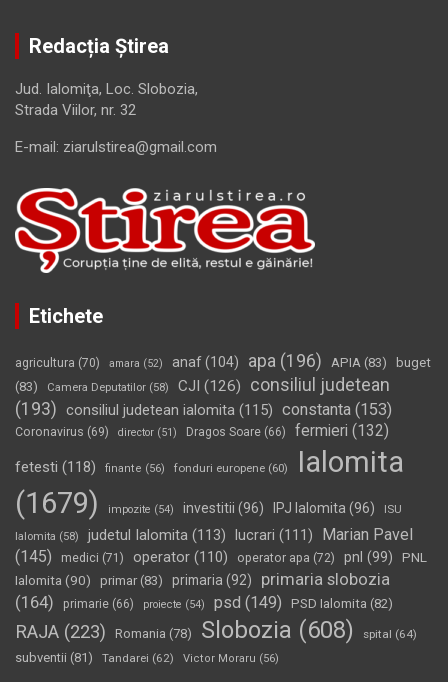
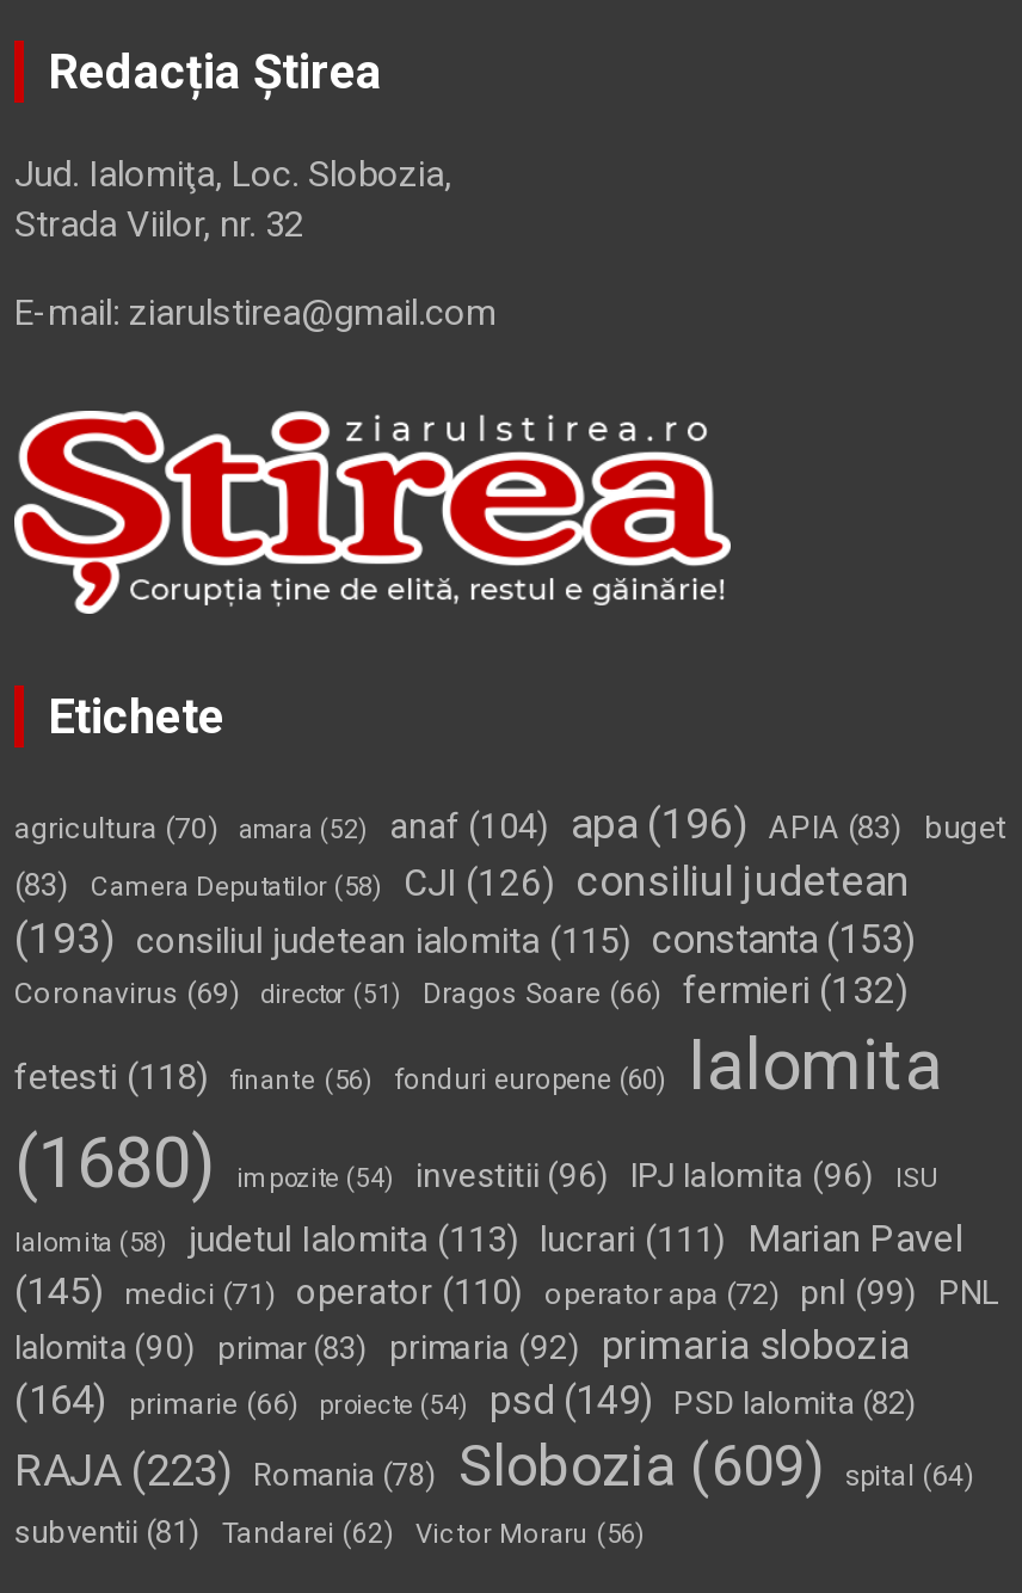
- (1679) impozite (54) investitii (96) IPJ Ialomita (96) ISU
+ (1680) impozite (54) investitii (96) IPJ Ialomita (96) ISU

- RAJA (223) Romania (78) Slobozia (608)
+ RAJA (223) Romania (78) Slobozia (609)
